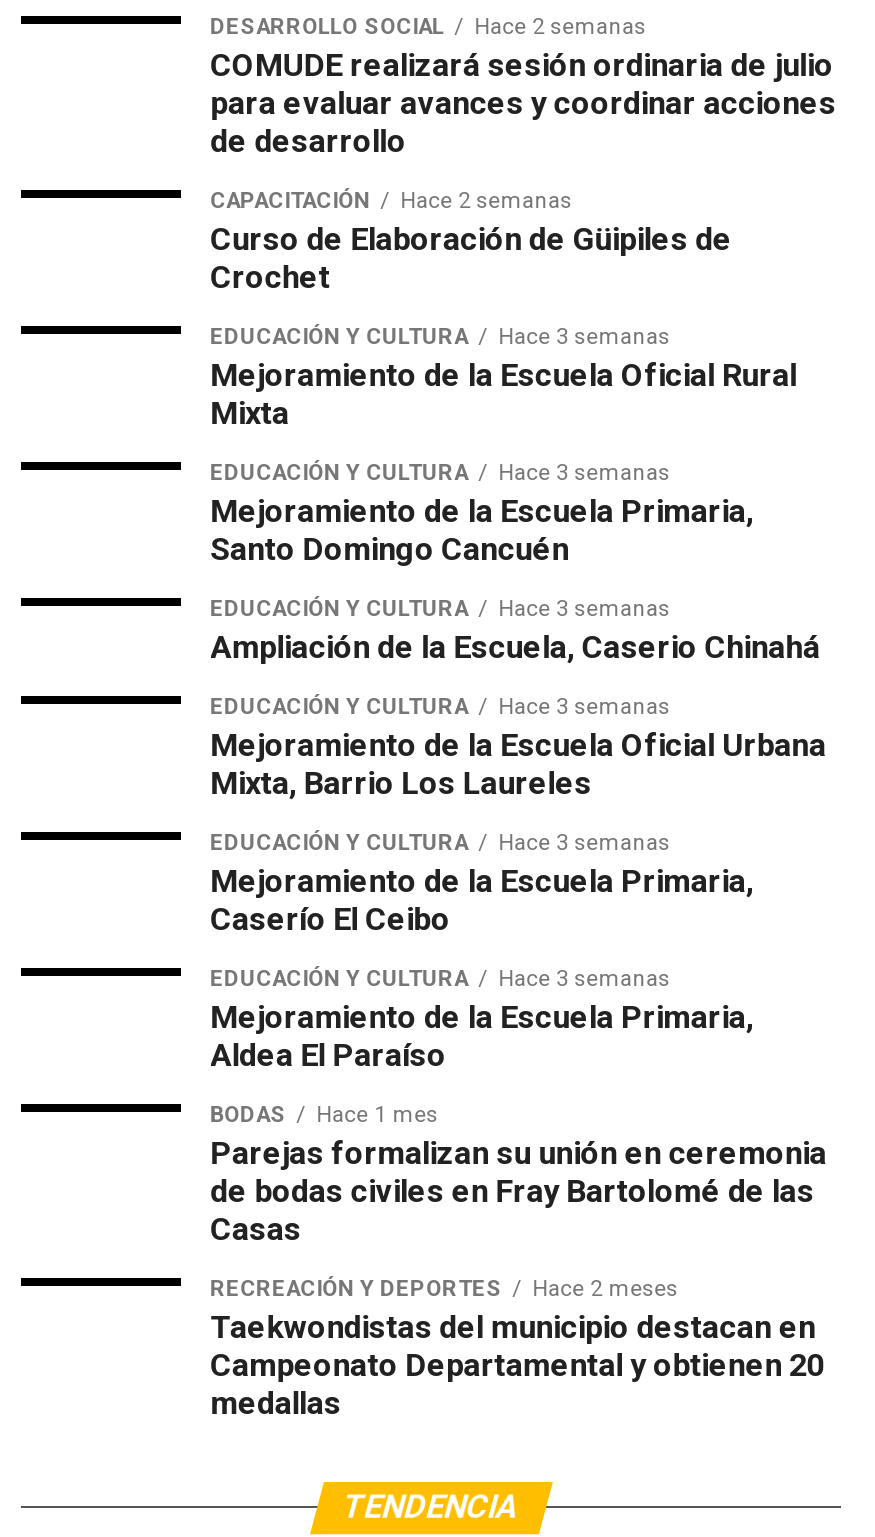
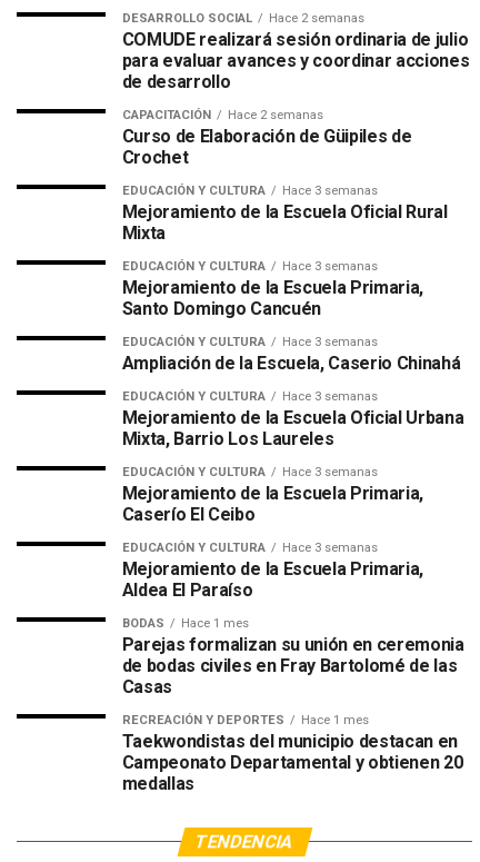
- RECREACIÓN Y DEPORTES Hace 2 meses
+ RECREACIÓN Y DEPORTES Hace 1 mes
